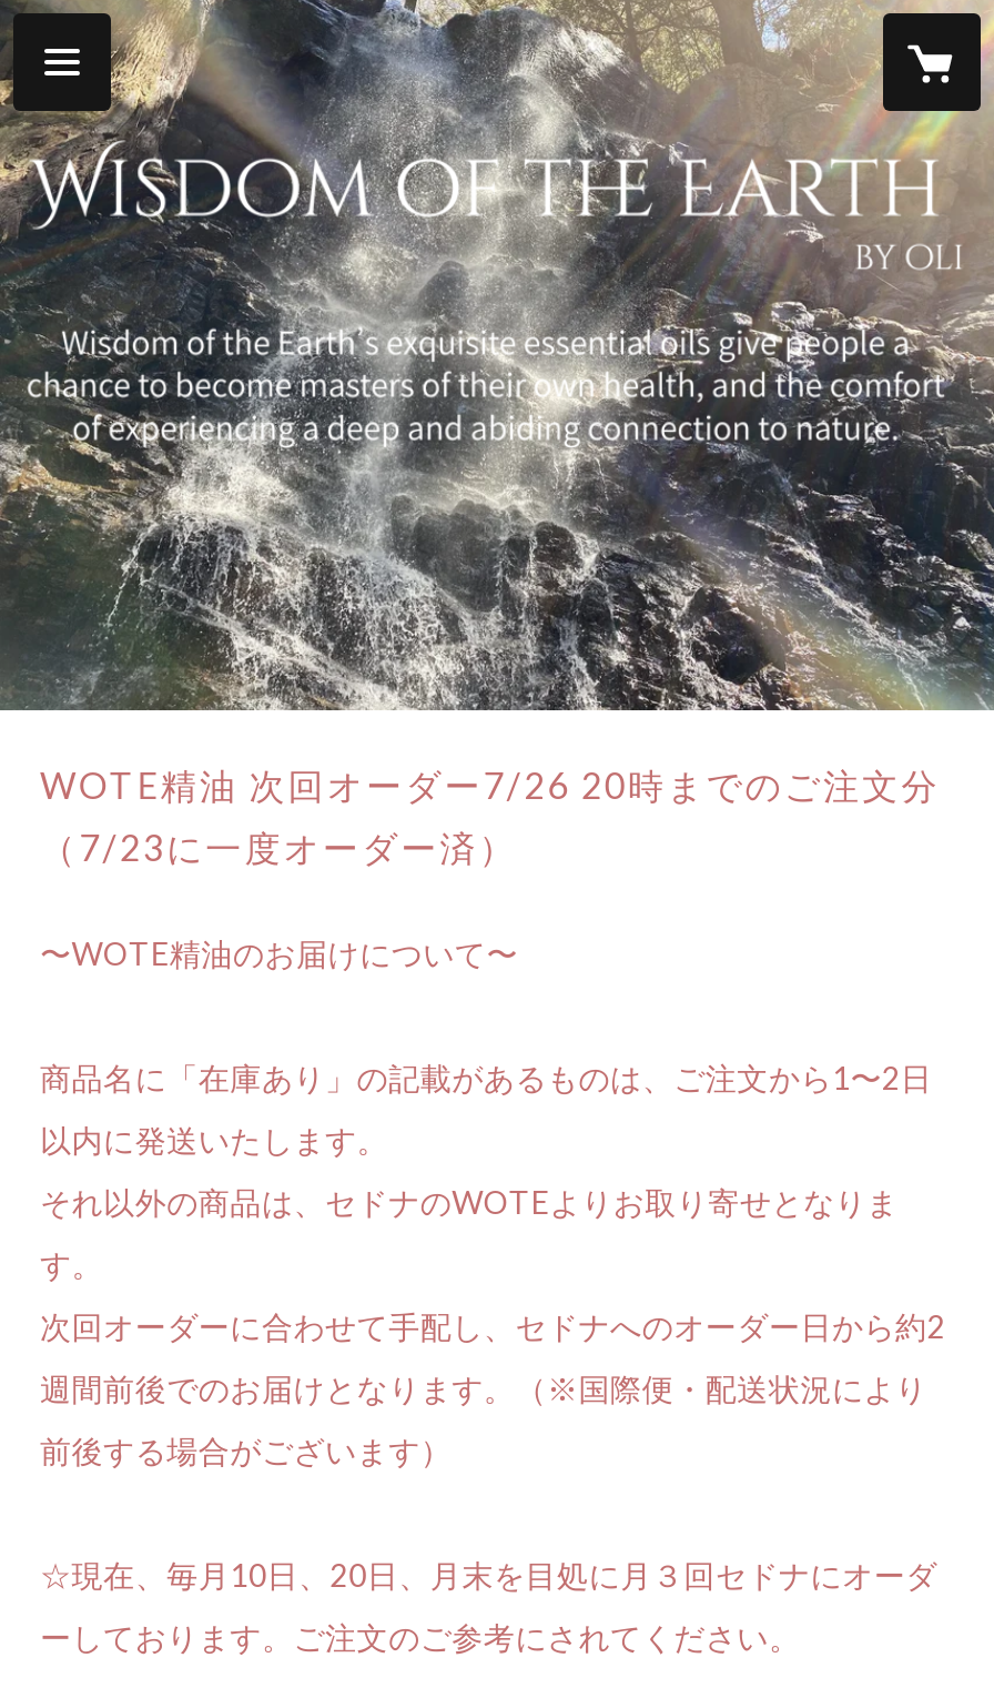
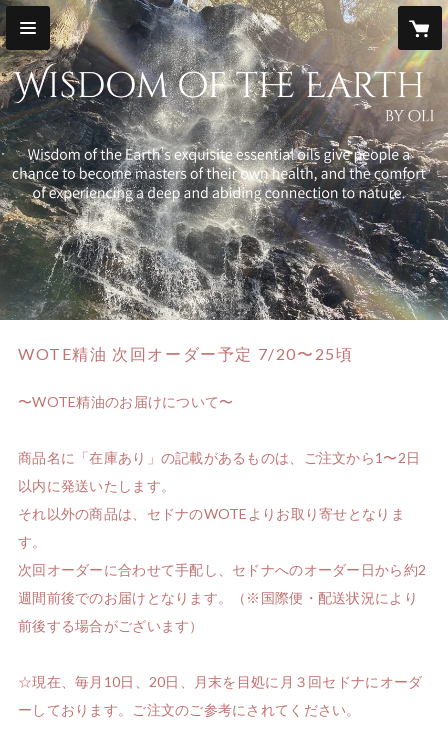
- WOTE精油 次回オーダー7/26 20時までのご注文分
- （7/23に一度オーダー済）
+ WOTE精油 次回オーダー予定 7/20〜25頃
